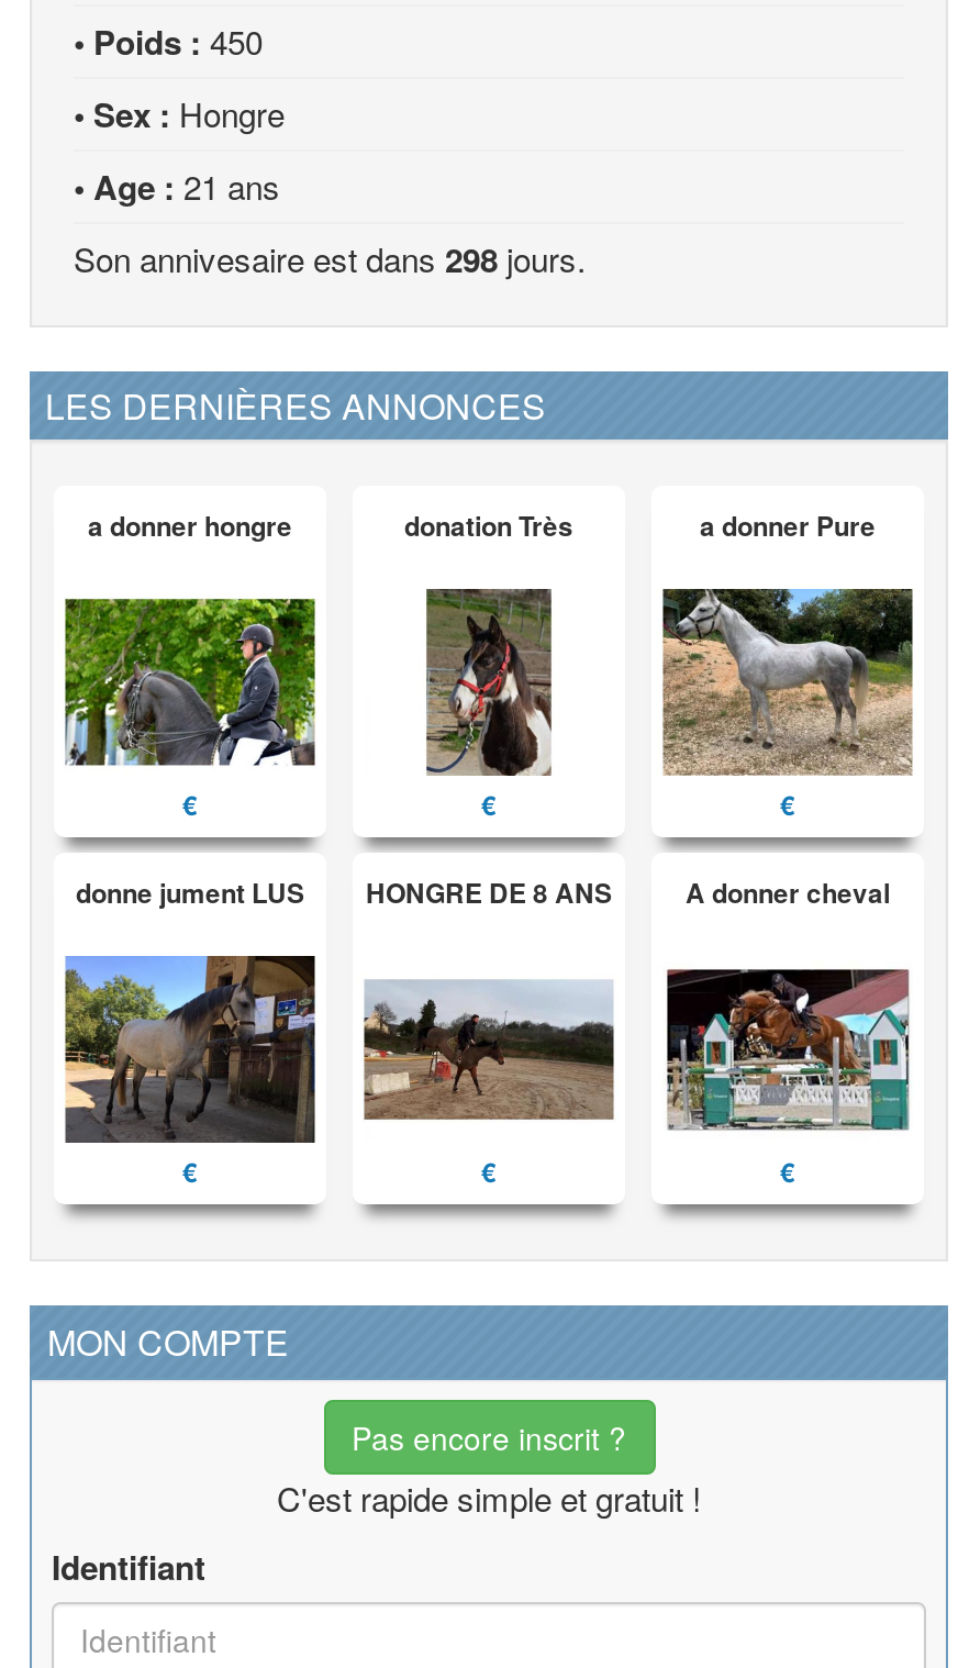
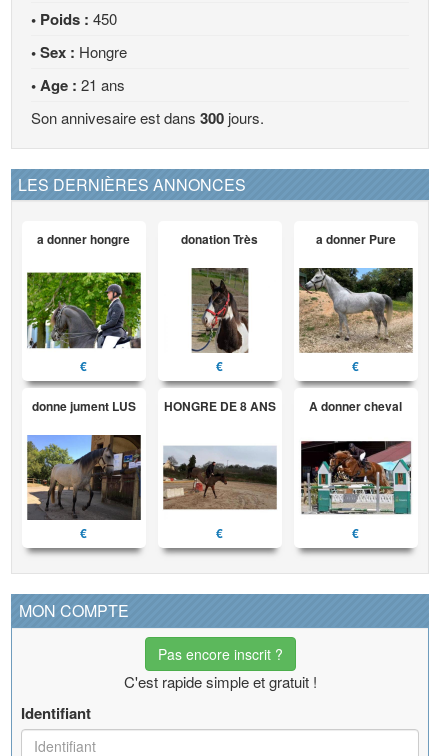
- Son annivesaire est dans 298 jours.
+ Son annivesaire est dans 300 jours.
